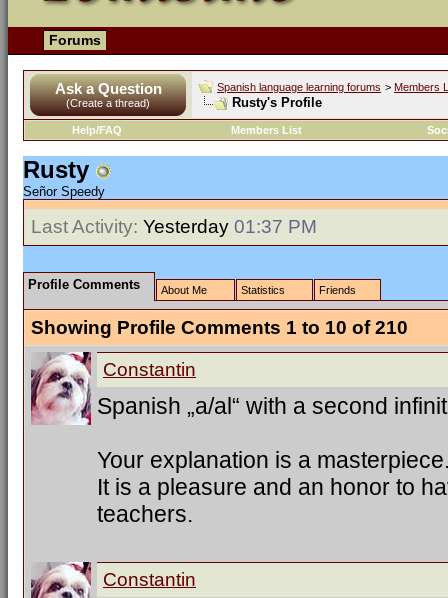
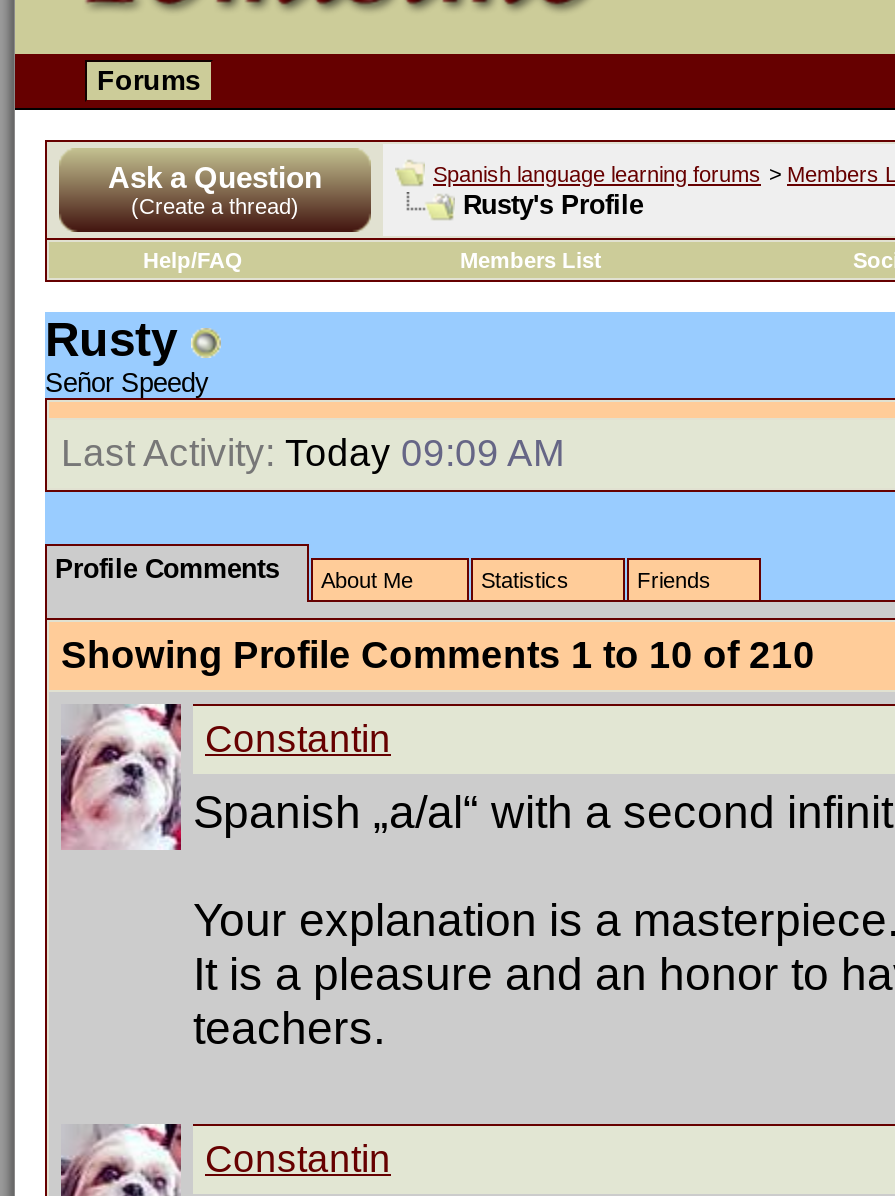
- Last Activity: Yesterday 01:37 PM
+ Last Activity: Today 09:09 AM
